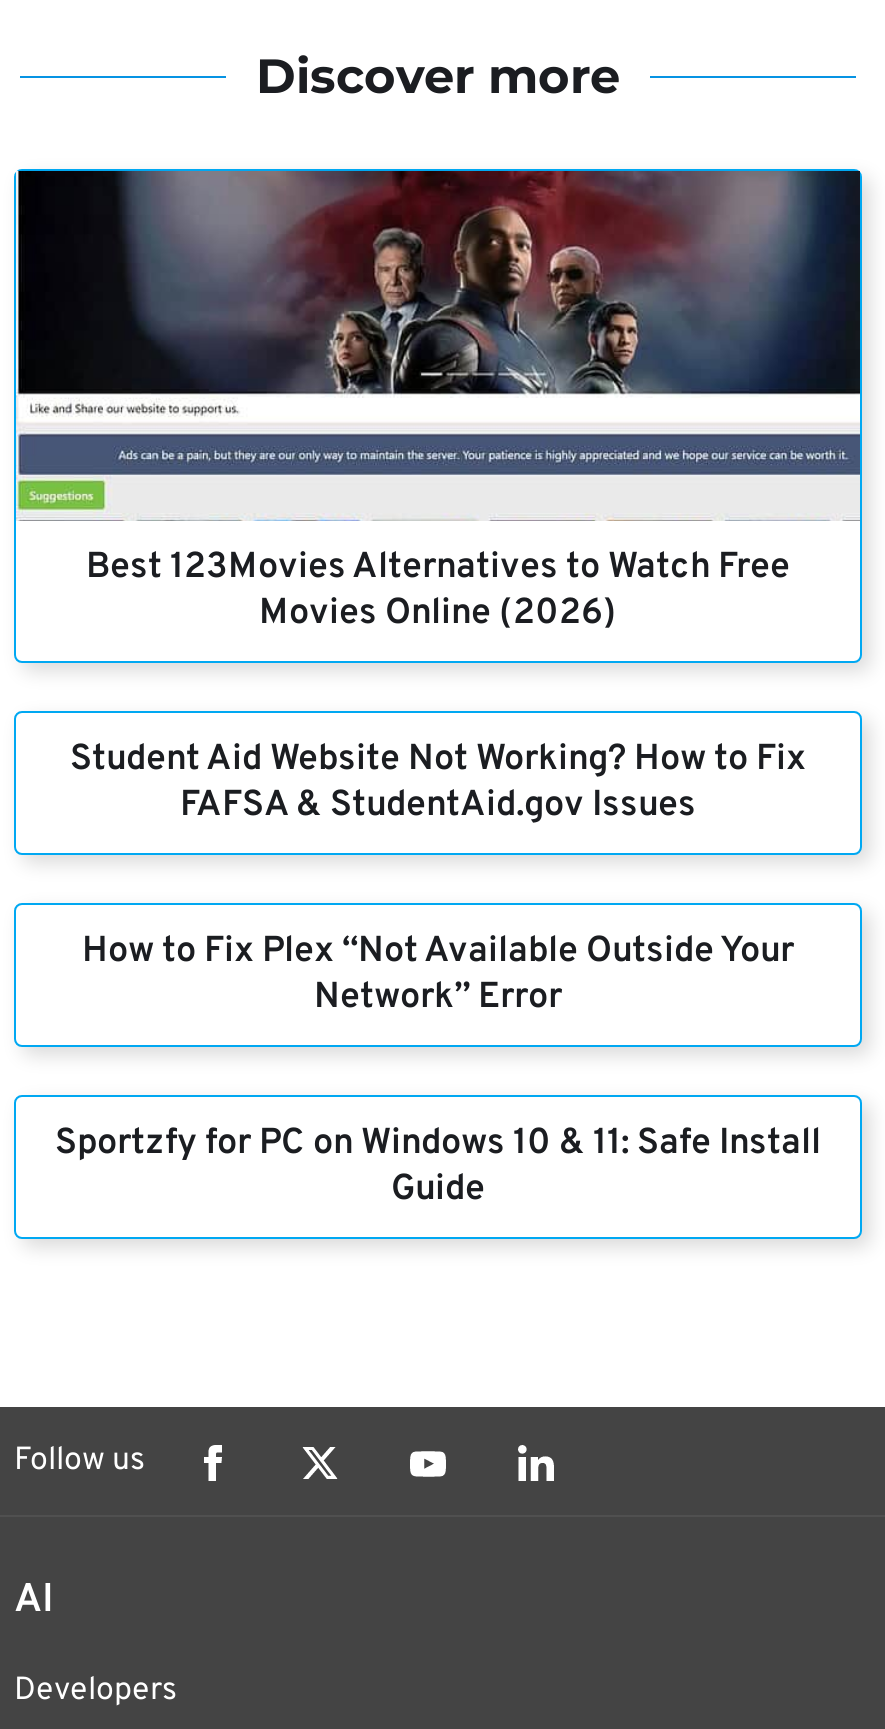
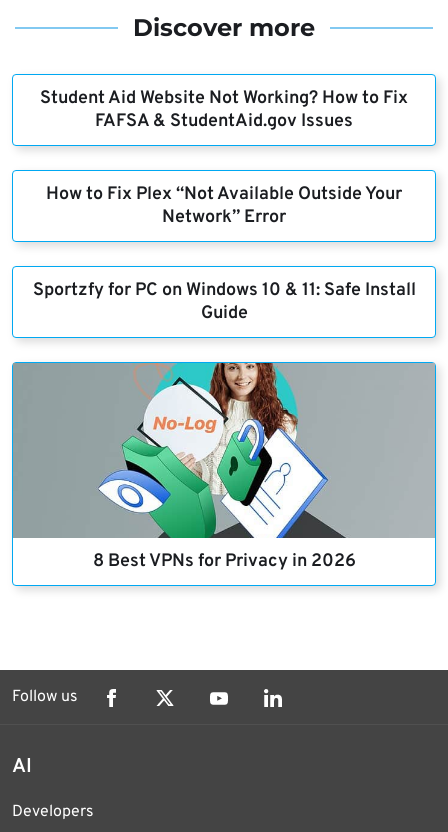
- [image]

- [image]
- Best 123Movies Alternatives to Watch Free
- Movies Online (2026)

moved up: Student Aid Website Not Working? How to Fix | FAFSA & StudentAid.gov Issues | How to Fix Plex “Not Available Outside Your | Network” Error | Sportzfy for PC on Windows 10 & 11: Safe Install | Guide

+ [image]
+ 8 Best VPNs for Privacy in 2026
